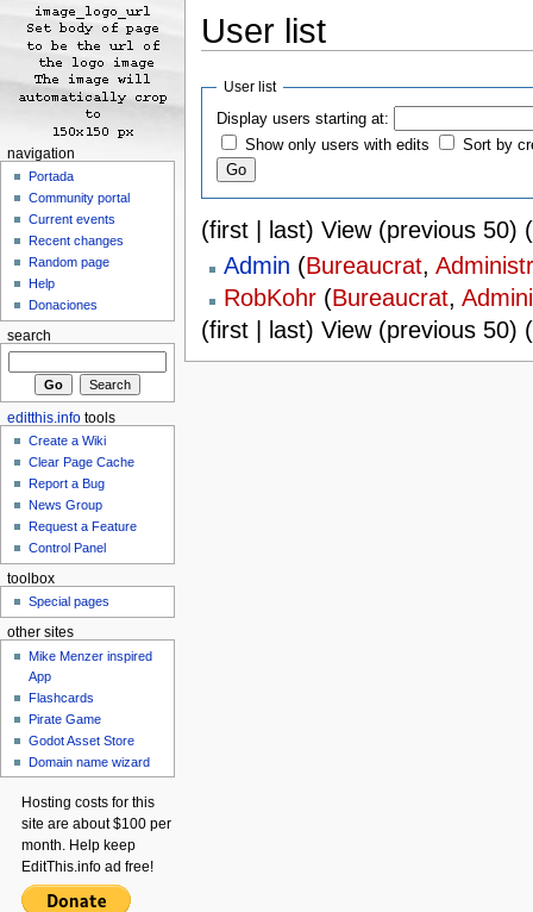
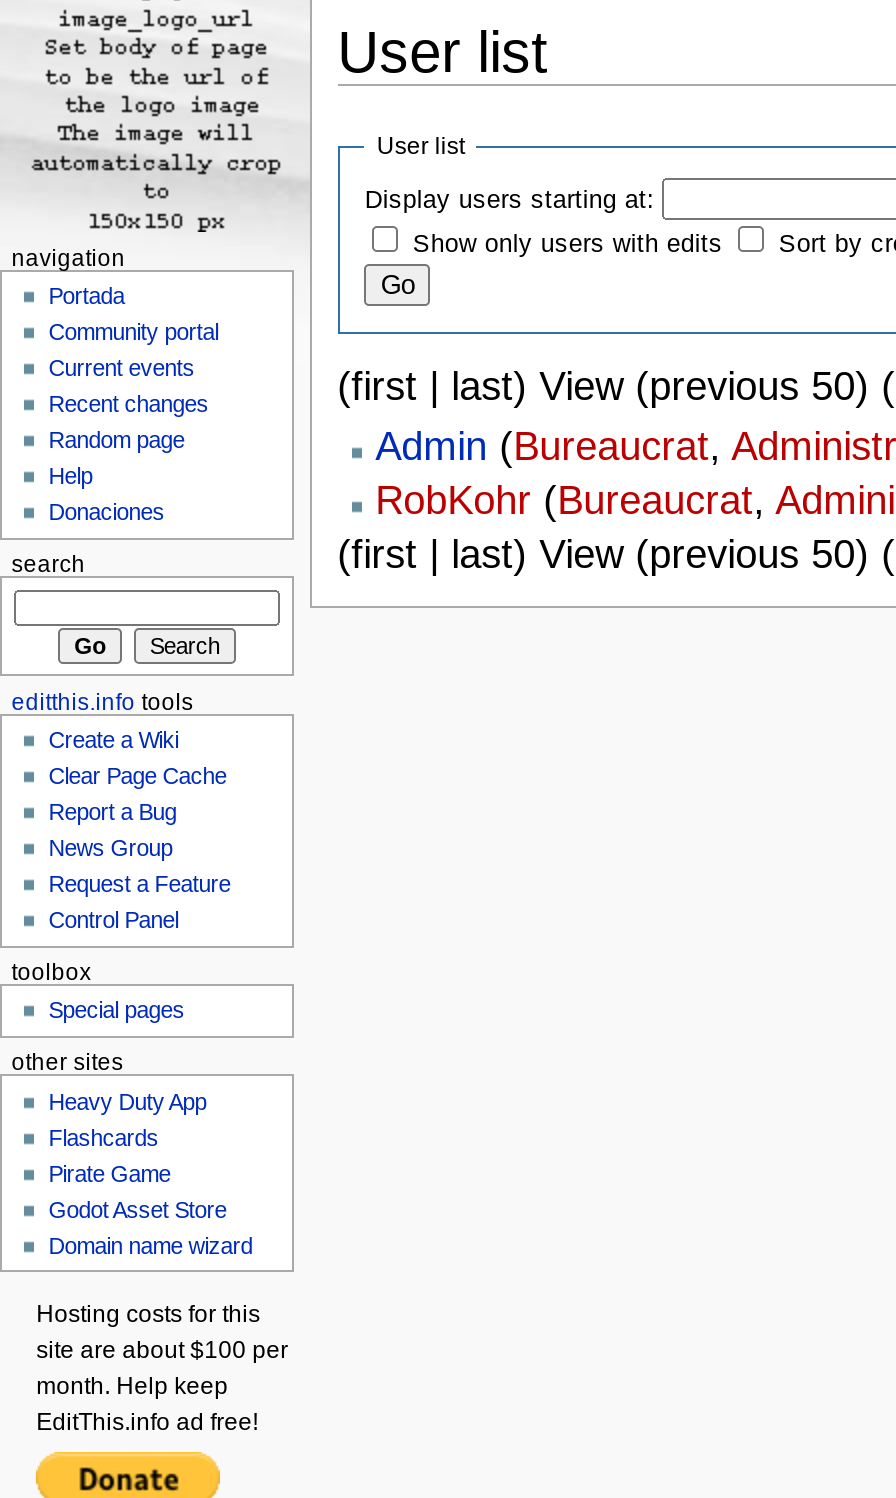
- Mike Menzer inspired
- App
+ Heavy Duty App
